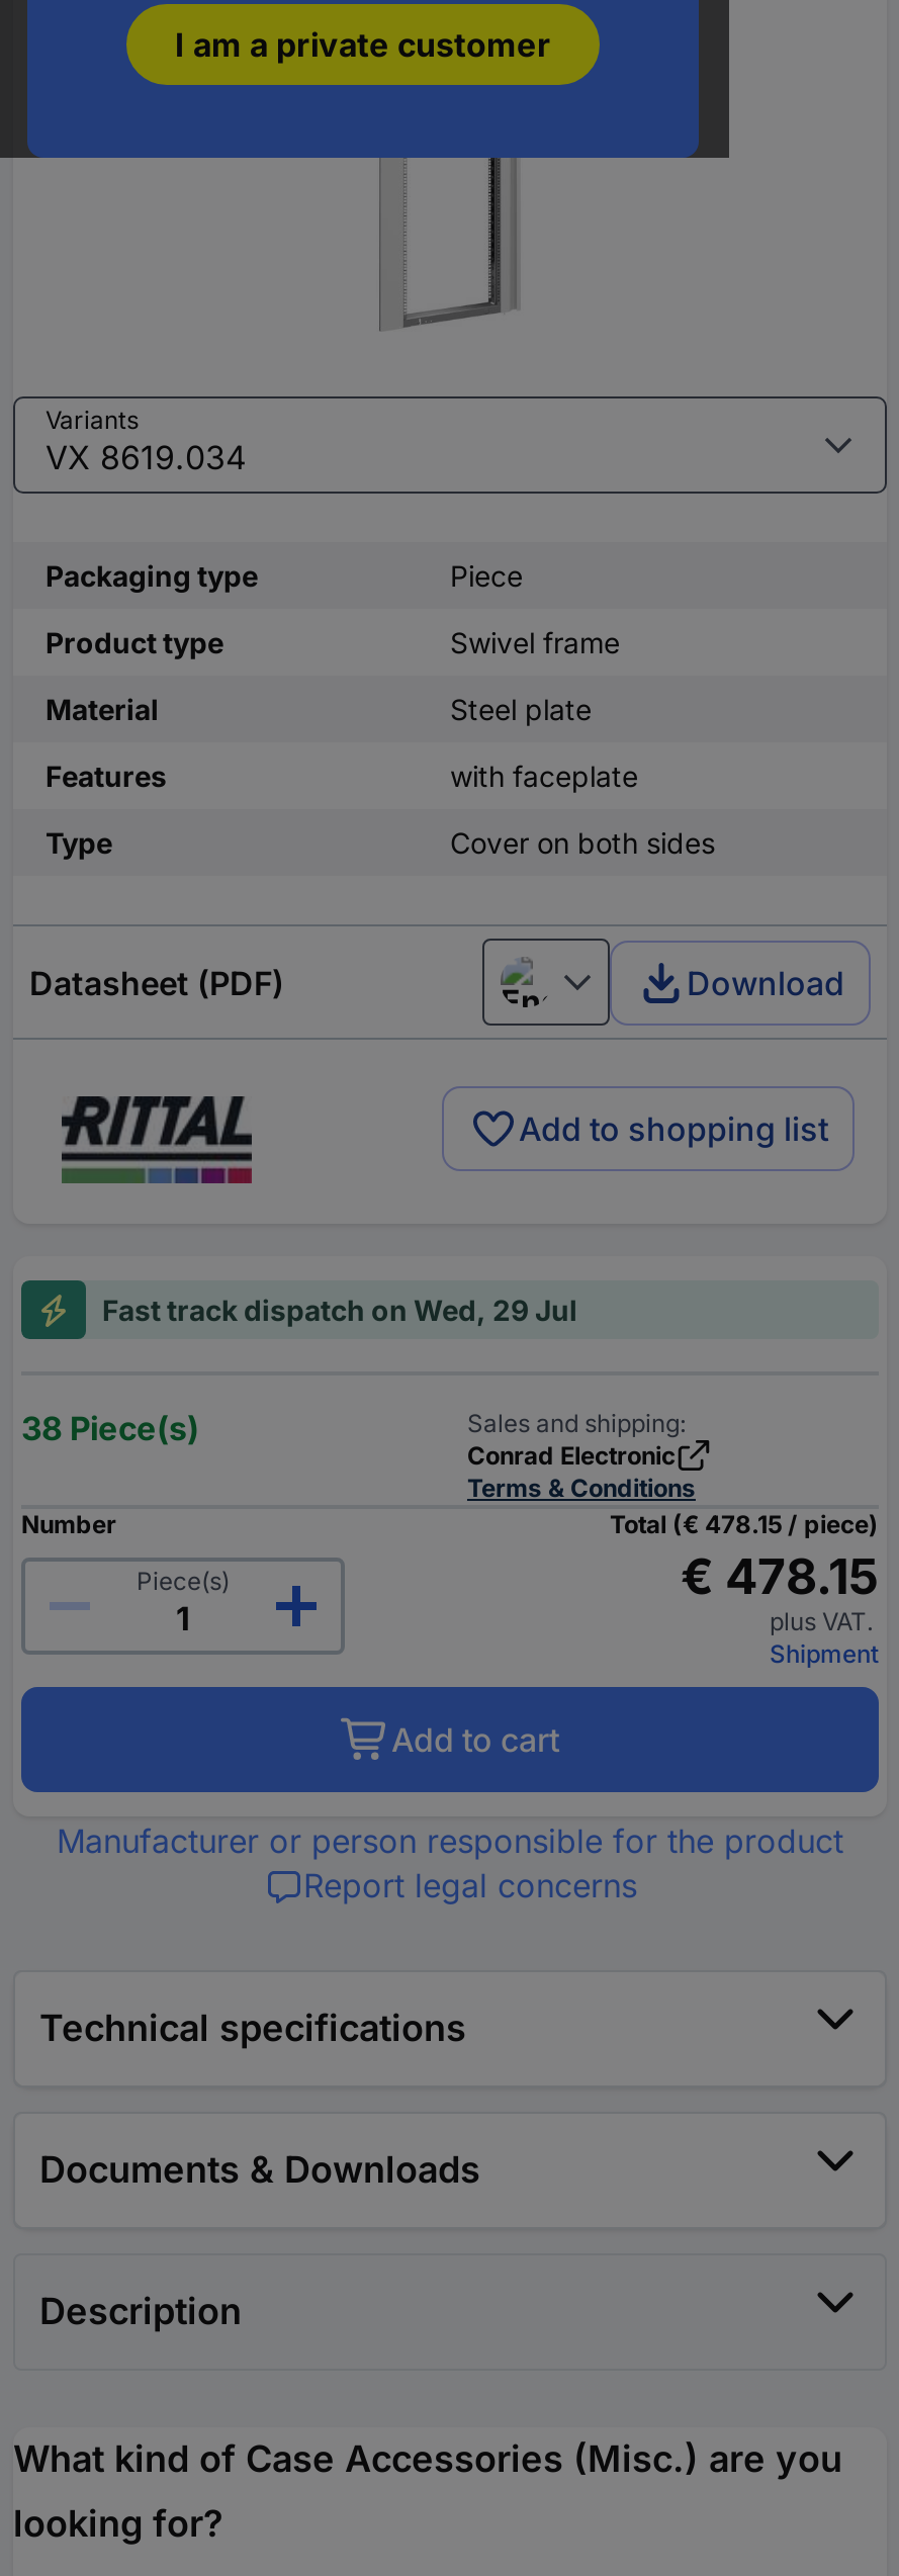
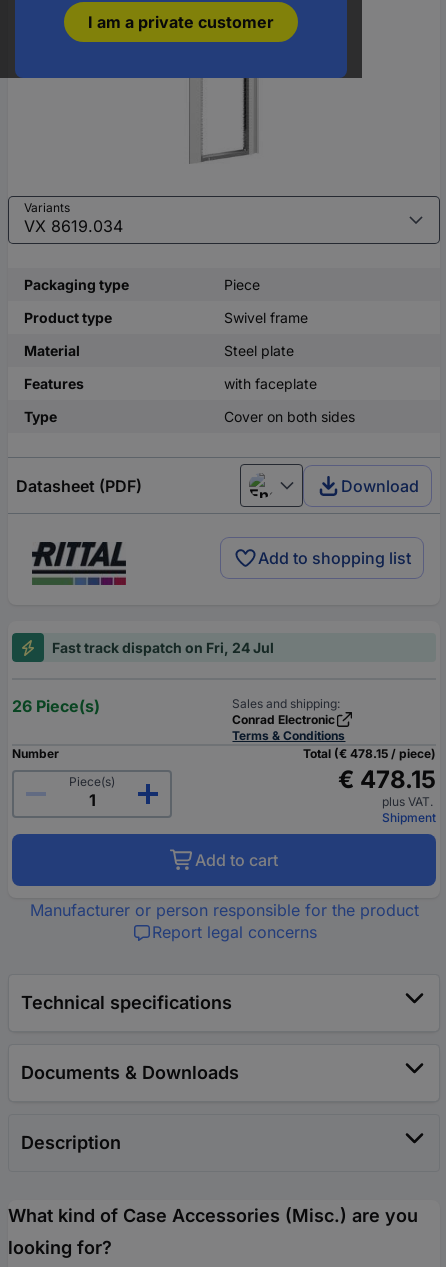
- Fast track dispatch on Wed, 29 Jul
+ Fast track dispatch on Fri, 24 Jul

- 38 Piece(s)
+ 26 Piece(s)
